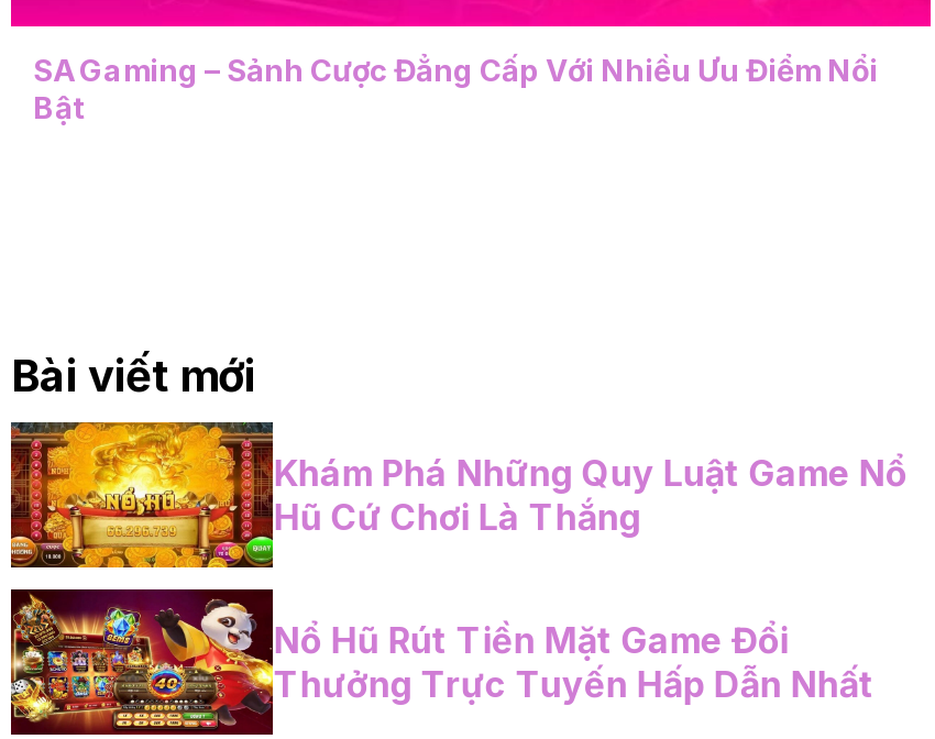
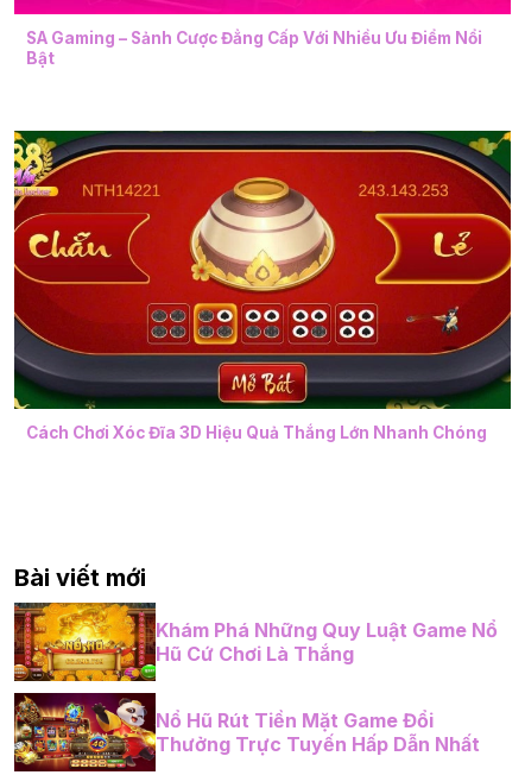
+ [image]
+ Cách Chơi Xóc Đĩa 3D Hiệu Quả Thắng Lớn Nhanh Chóng
